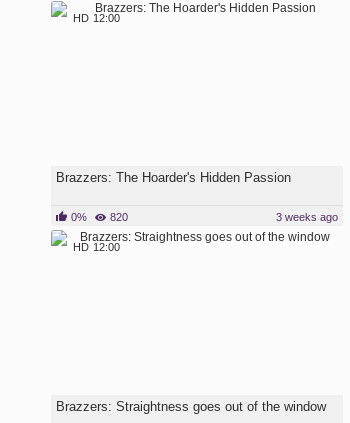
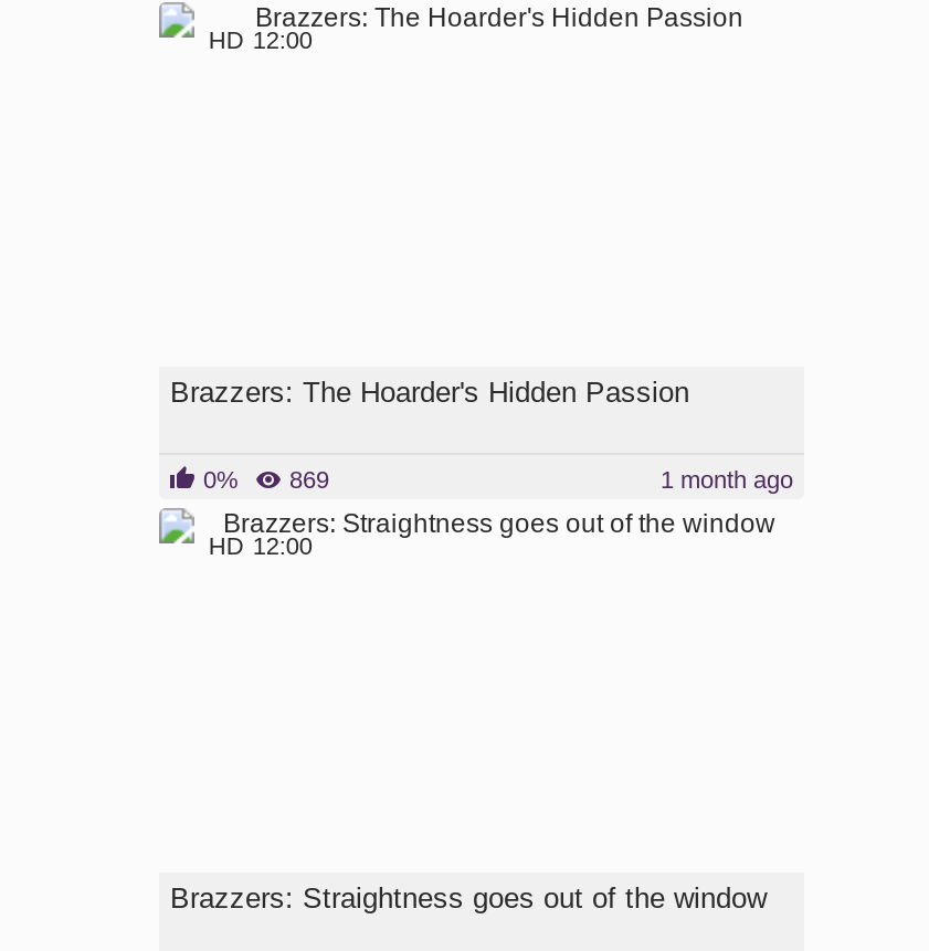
- 0% 820
+ 0% 869

- 3 weeks ago
+ 1 month ago
